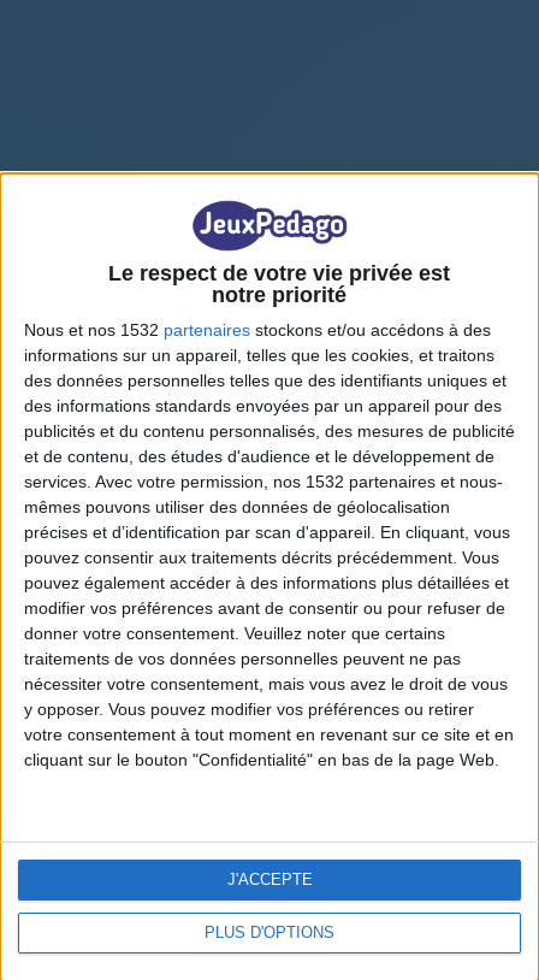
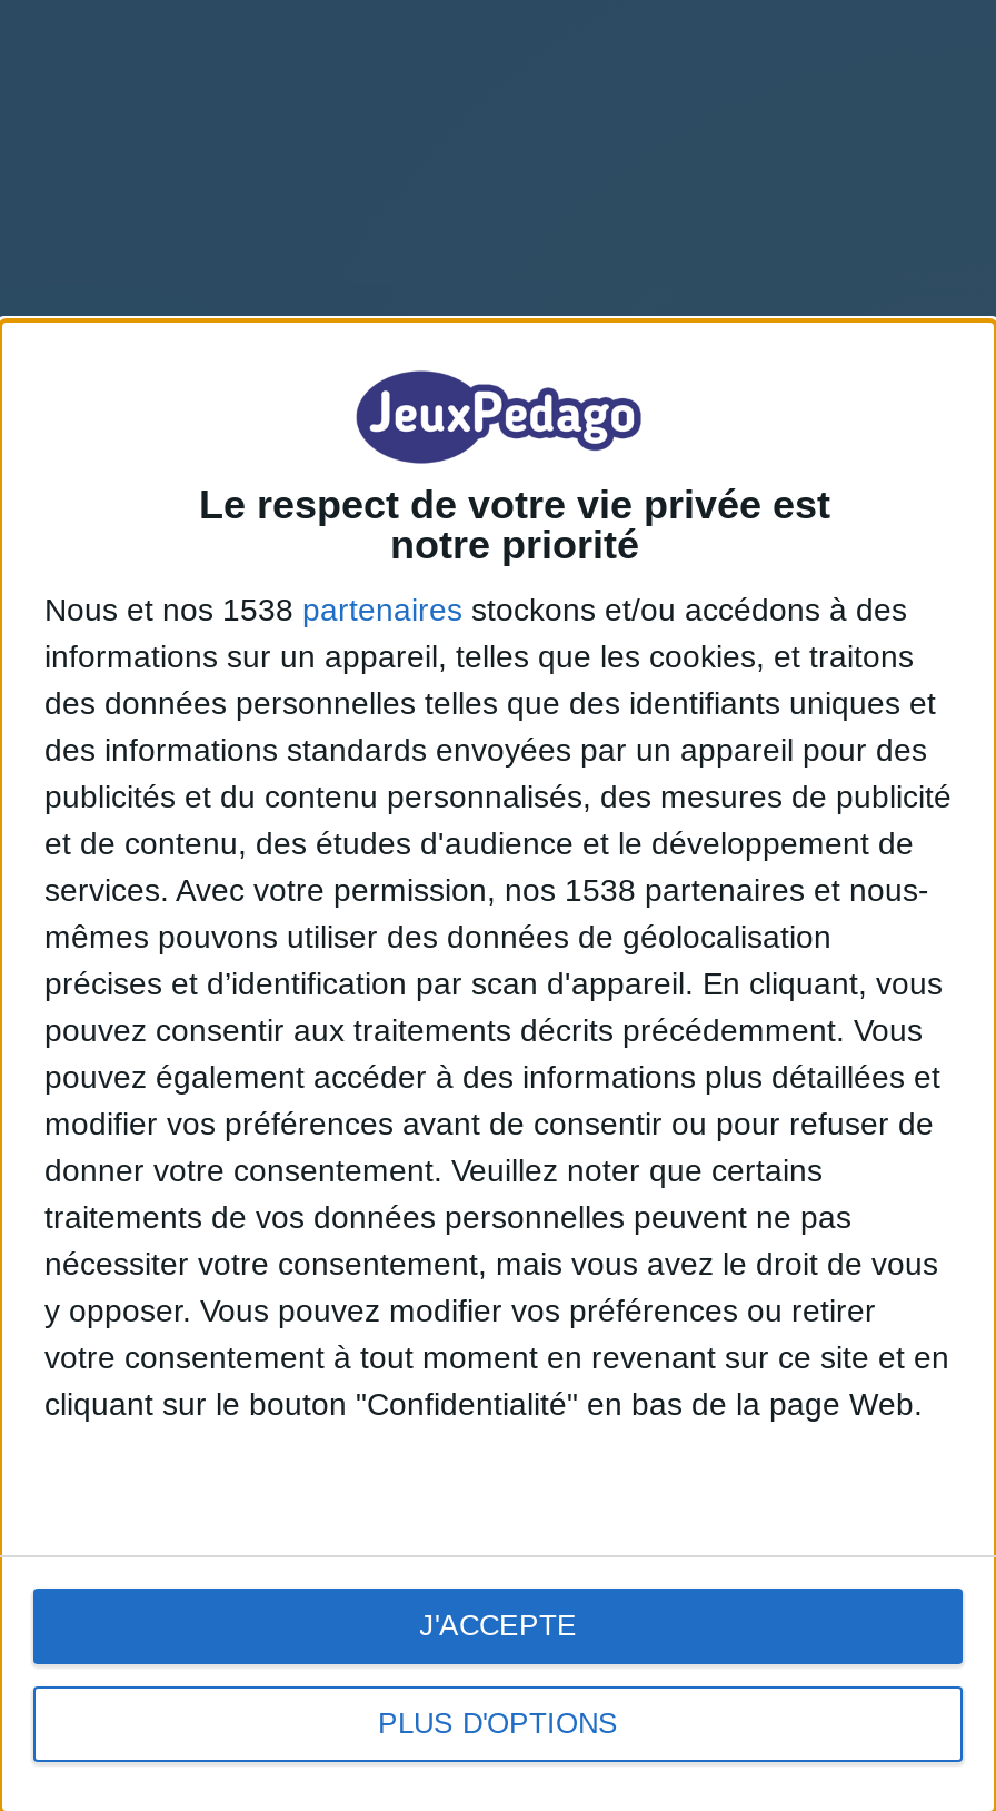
- Nous et nos 1532 partenaires stockons et/ou accédons à des
+ Nous et nos 1538 partenaires stockons et/ou accédons à des

- services. Avec votre permission, nos 1532 partenaires et nous-
+ services. Avec votre permission, nos 1538 partenaires et nous-
